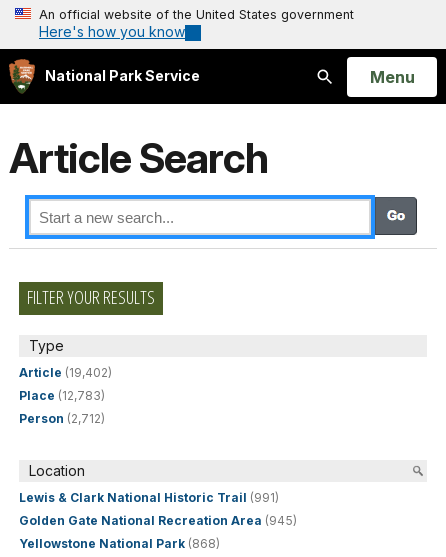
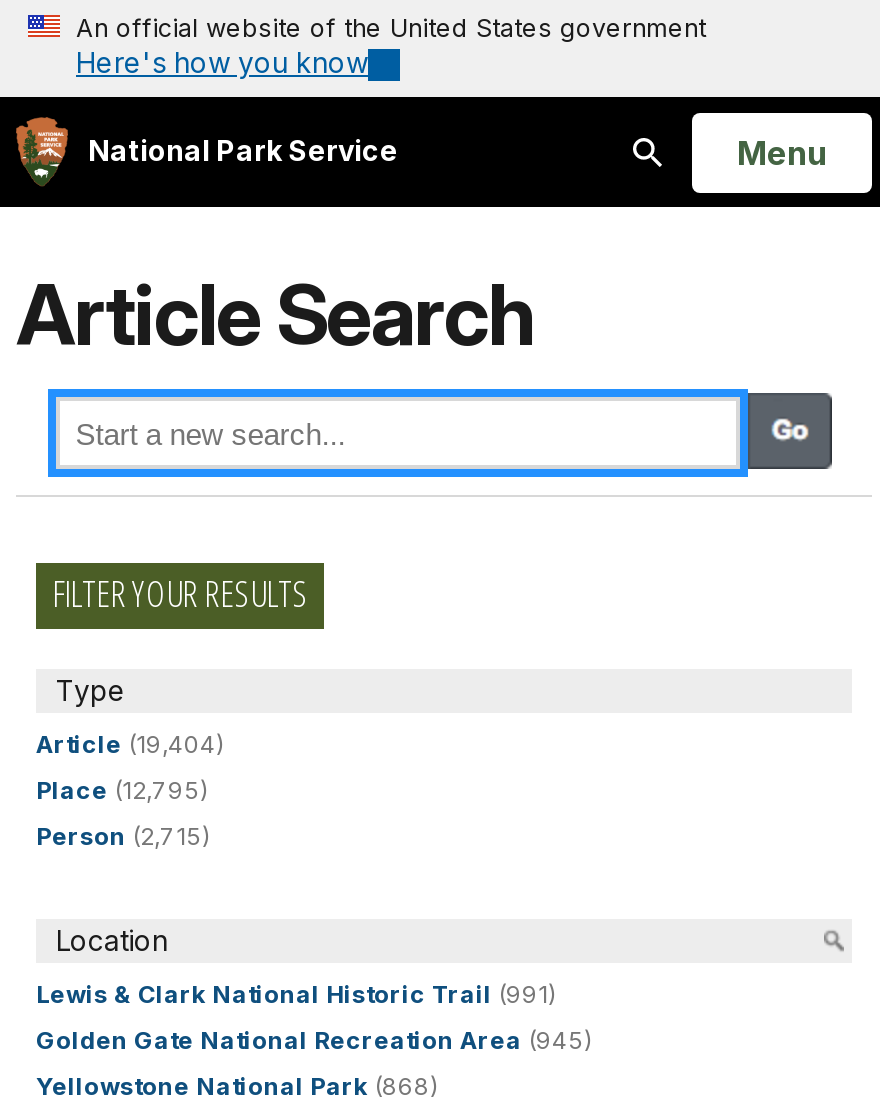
- Article (19,402)
+ Article (19,404)

- Place (12,783)
+ Place (12,795)

- Person (2,712)
+ Person (2,715)
